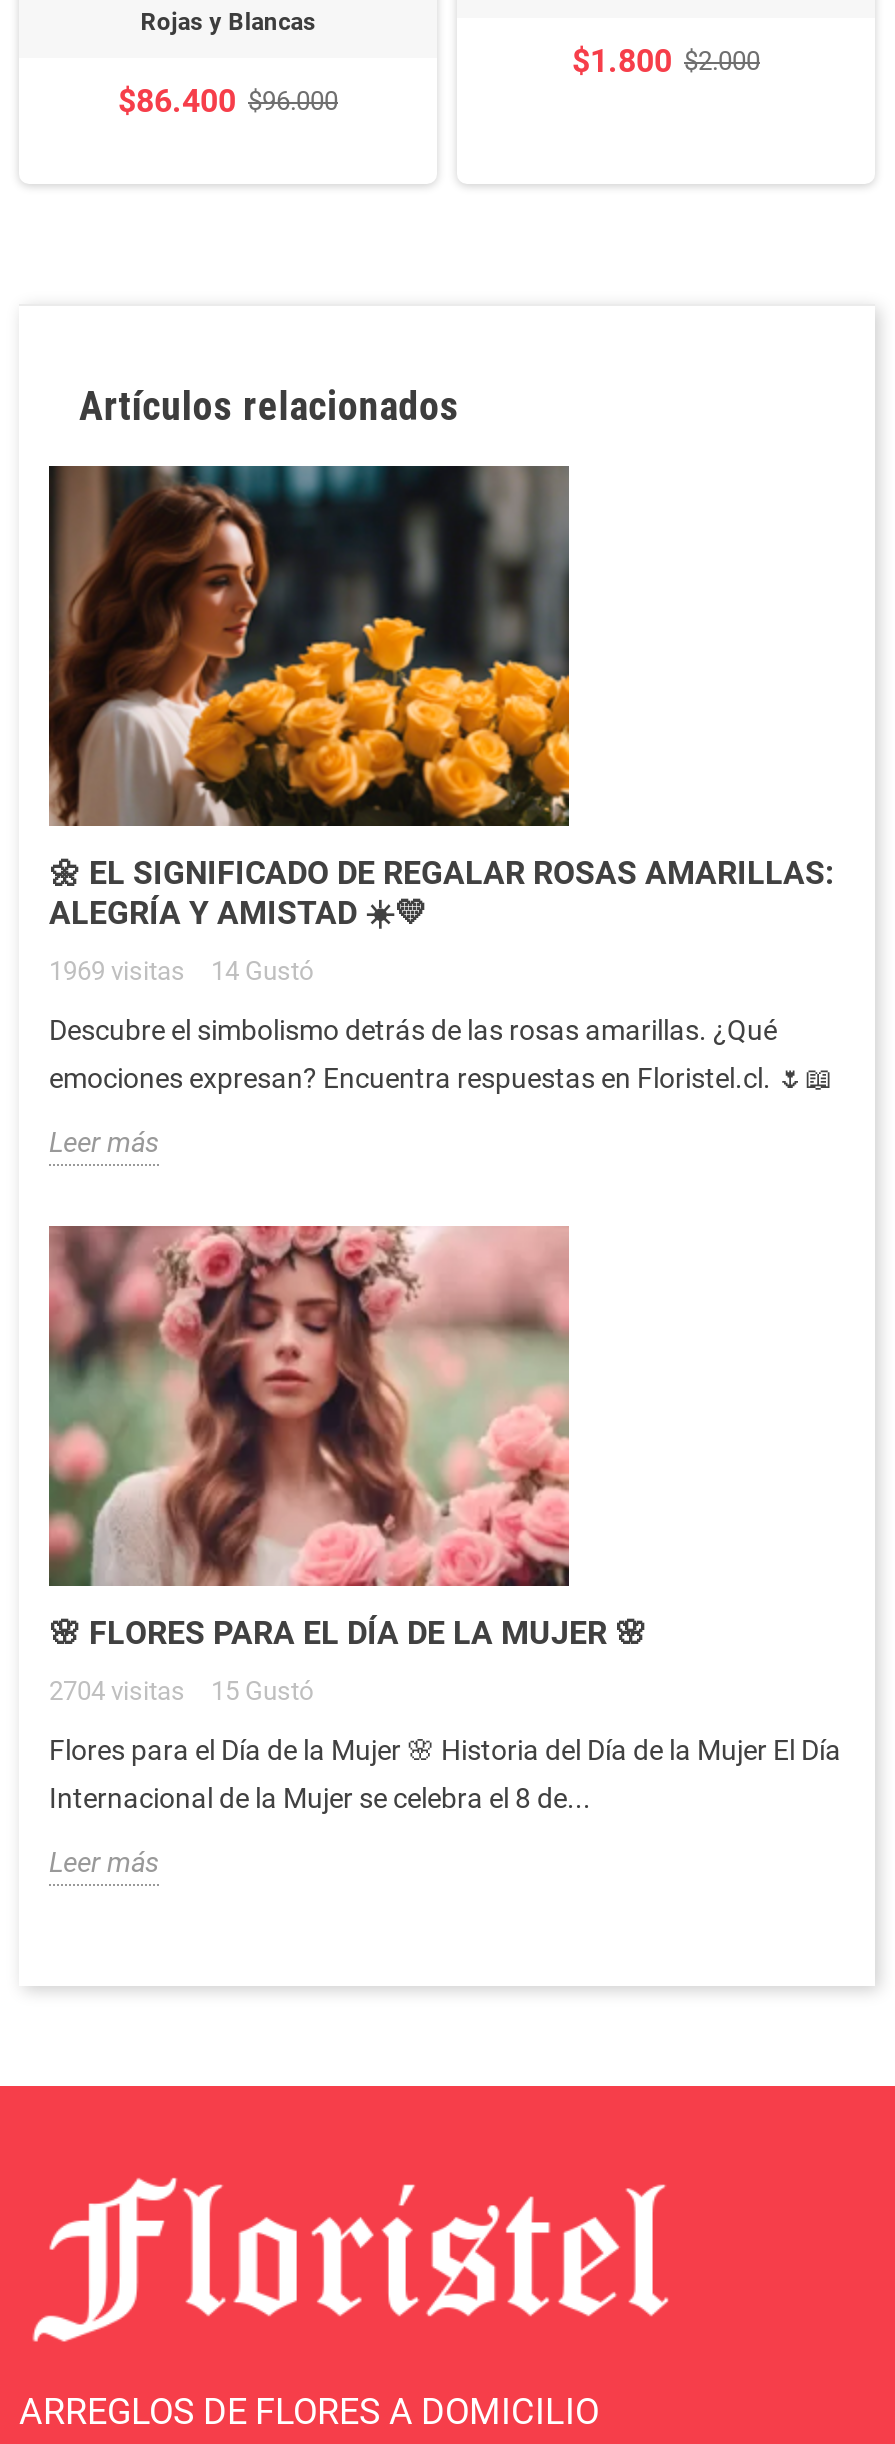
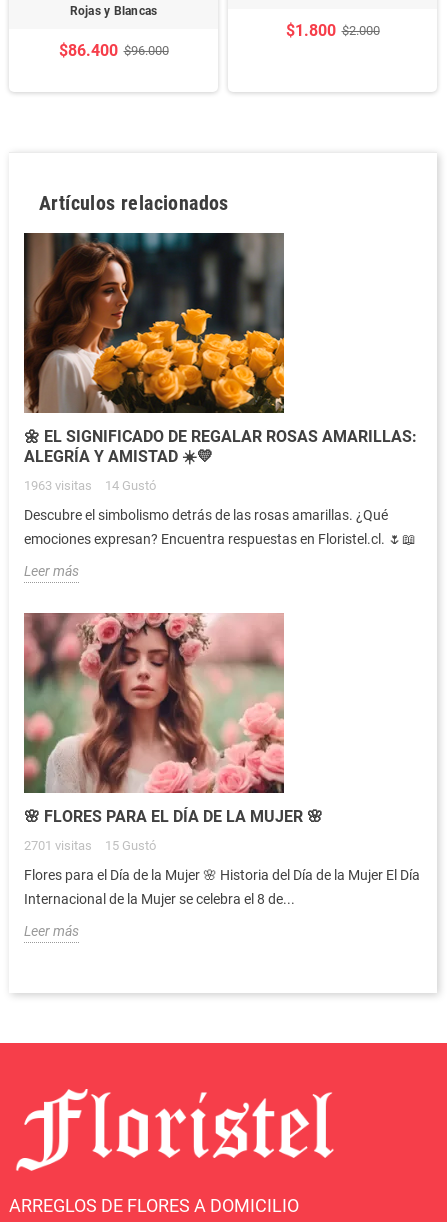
- 1969 visitas 14 Gustó
+ 1963 visitas 14 Gustó

- 2704 visitas 15 Gustó
+ 2701 visitas 15 Gustó
